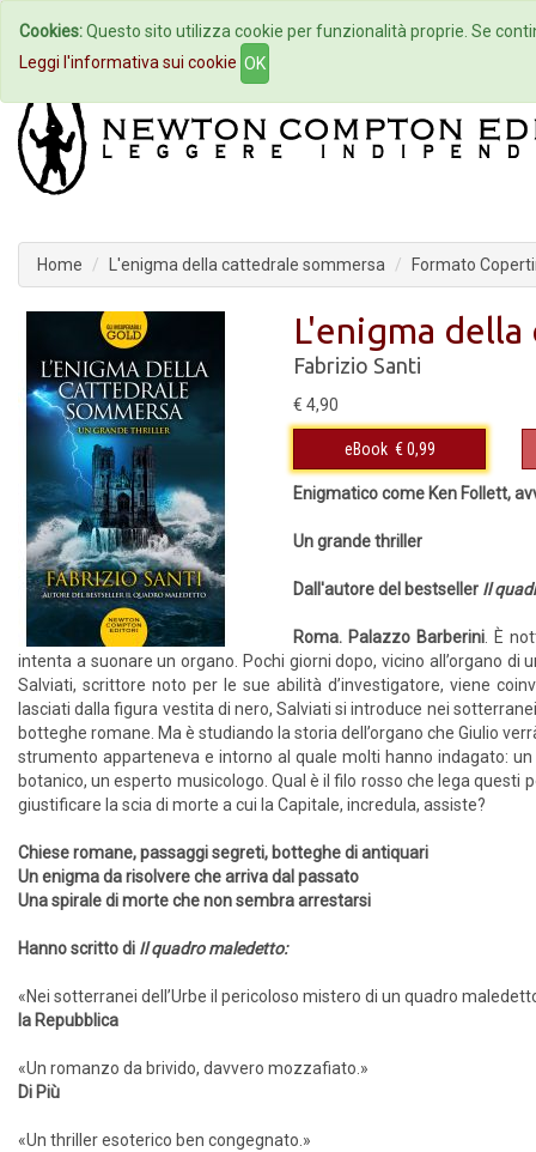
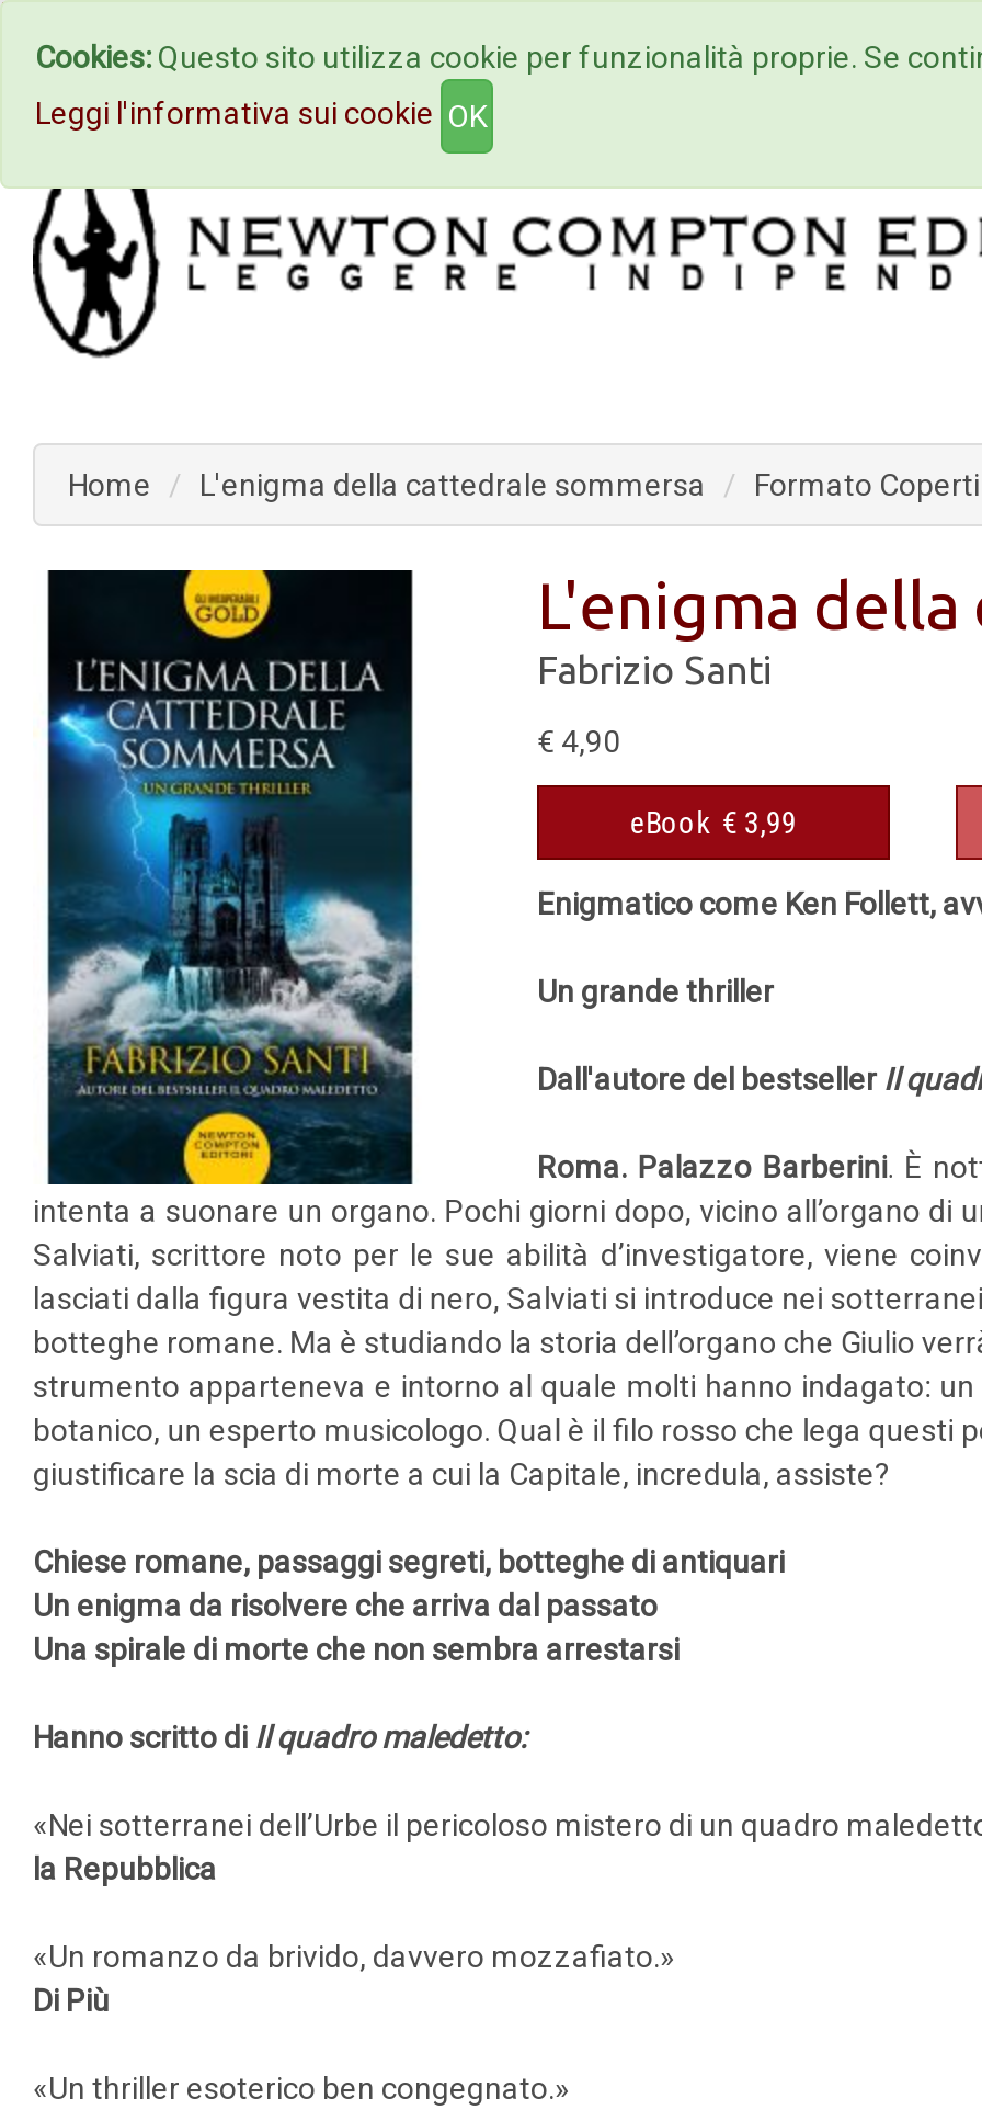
- eBook € 0,99
+ eBook € 3,99
